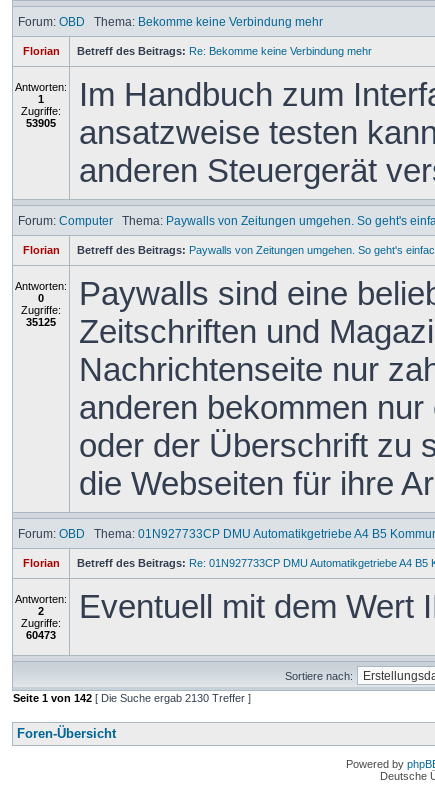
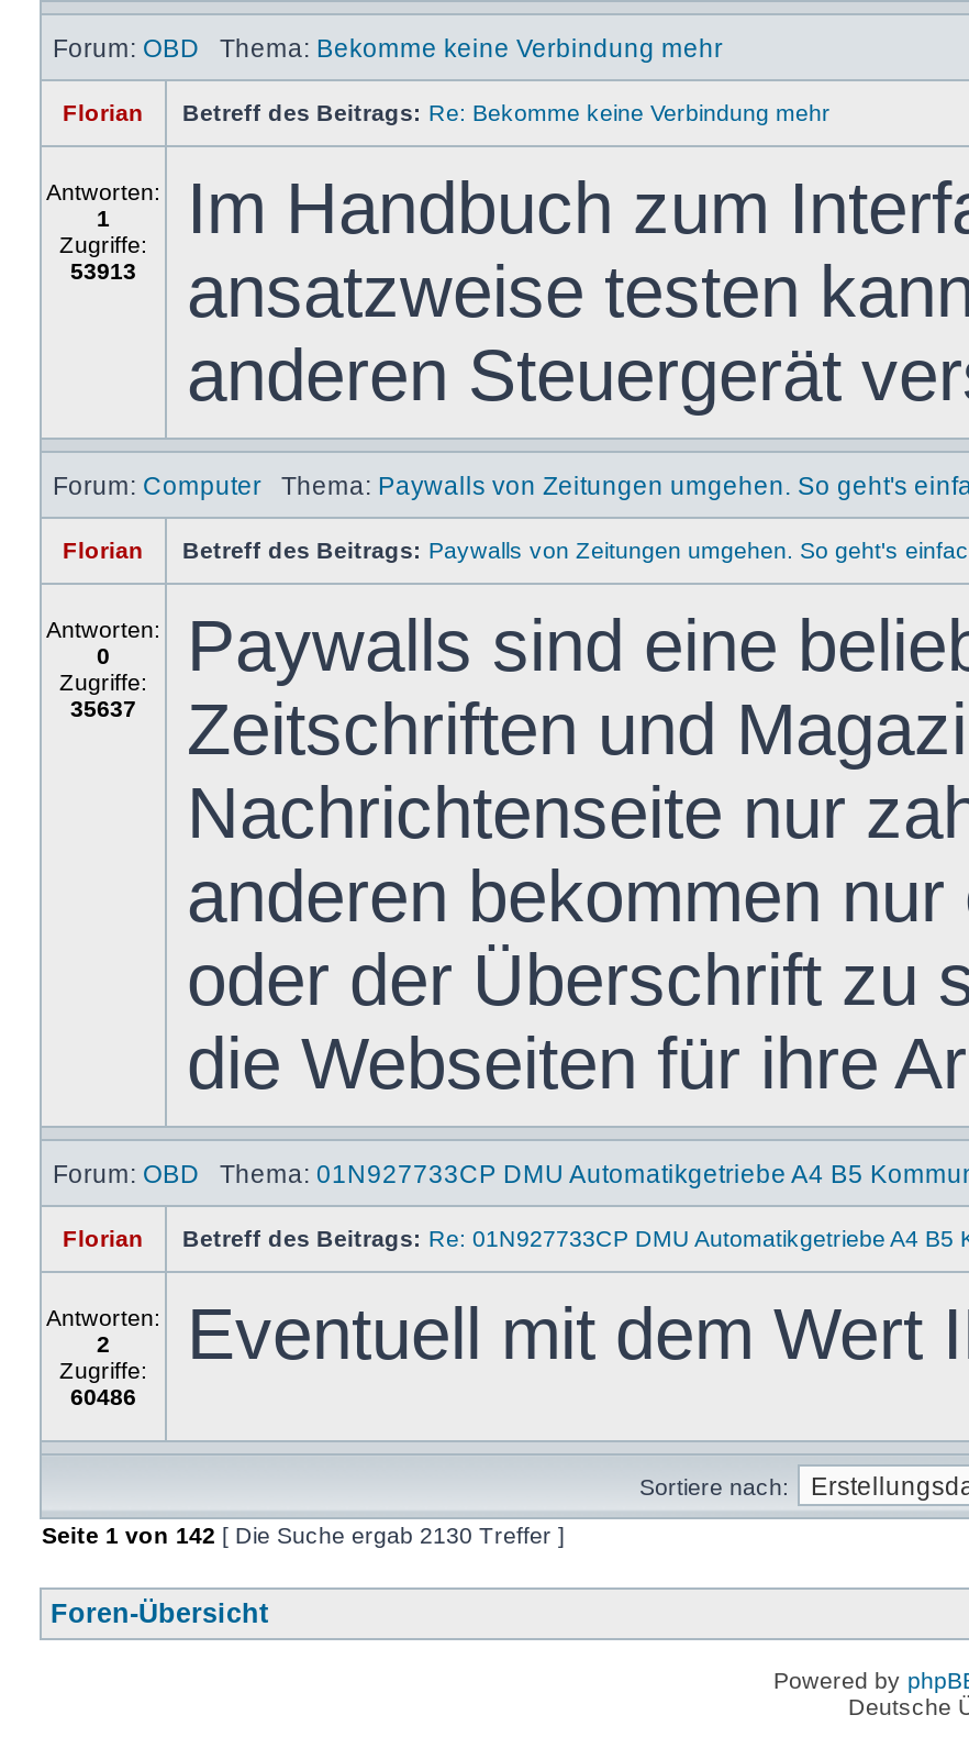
- 53905
+ 53913

- 35125
+ 35637

- 60473
+ 60486
